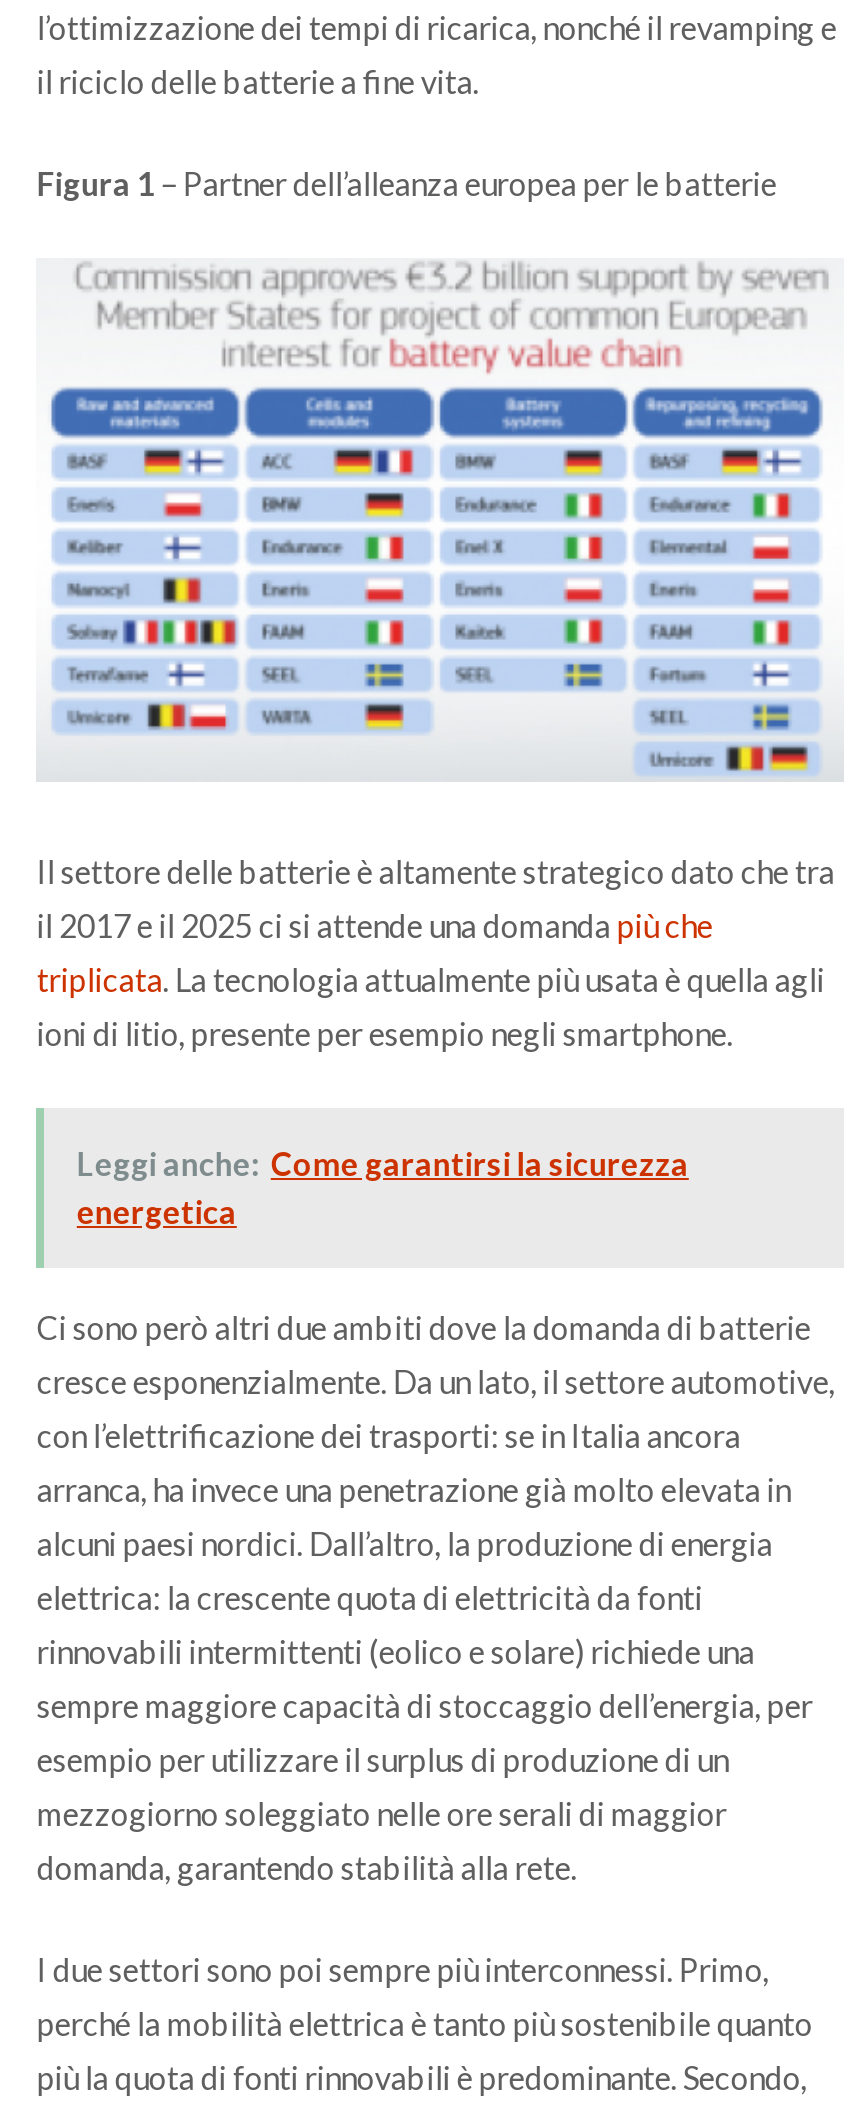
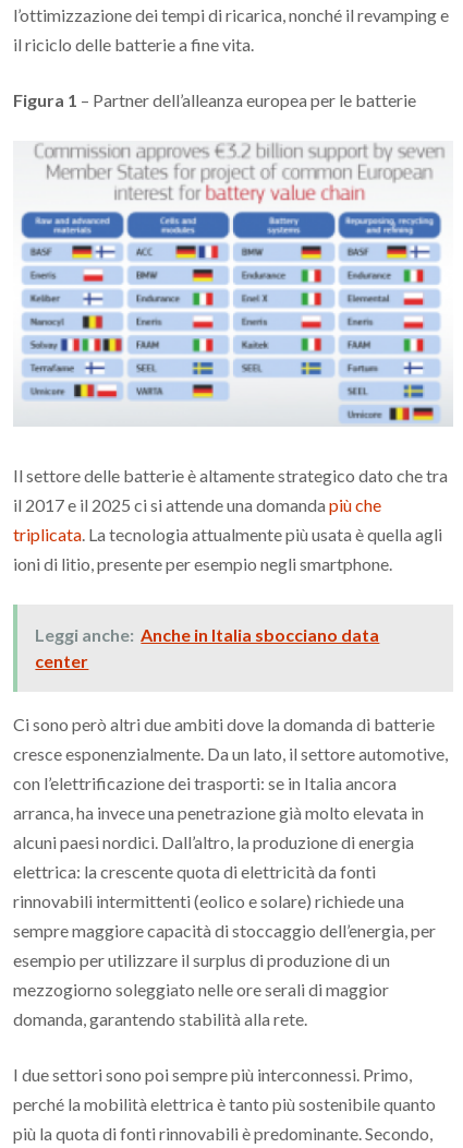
- Leggi anche: Come garantirsi la sicurezza
- energetica
+ Leggi anche: Anche in Italia sbocciano data
+ center
